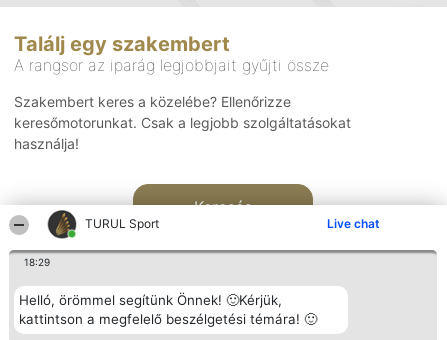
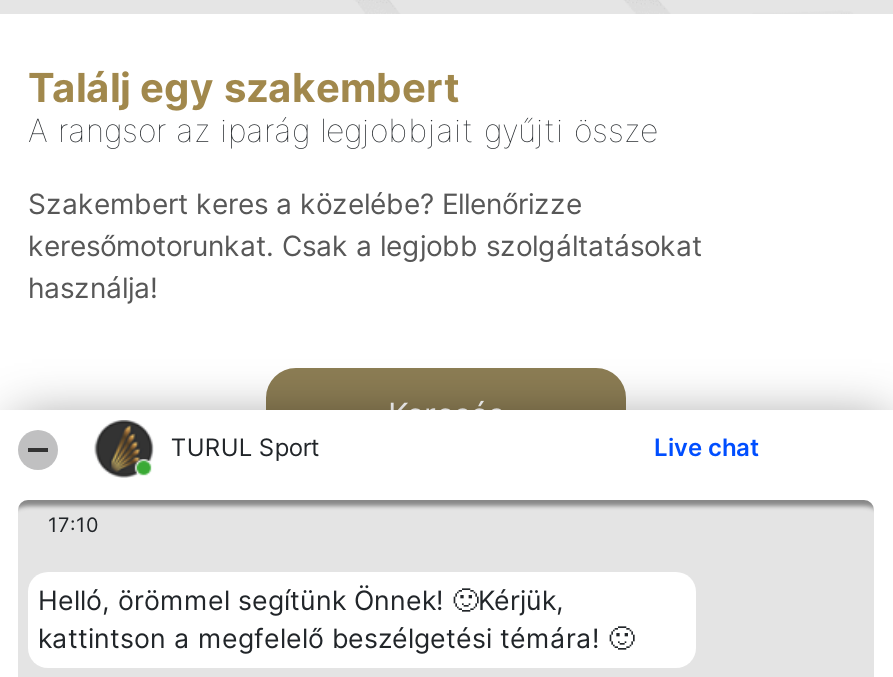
- 18:29
+ 17:10
